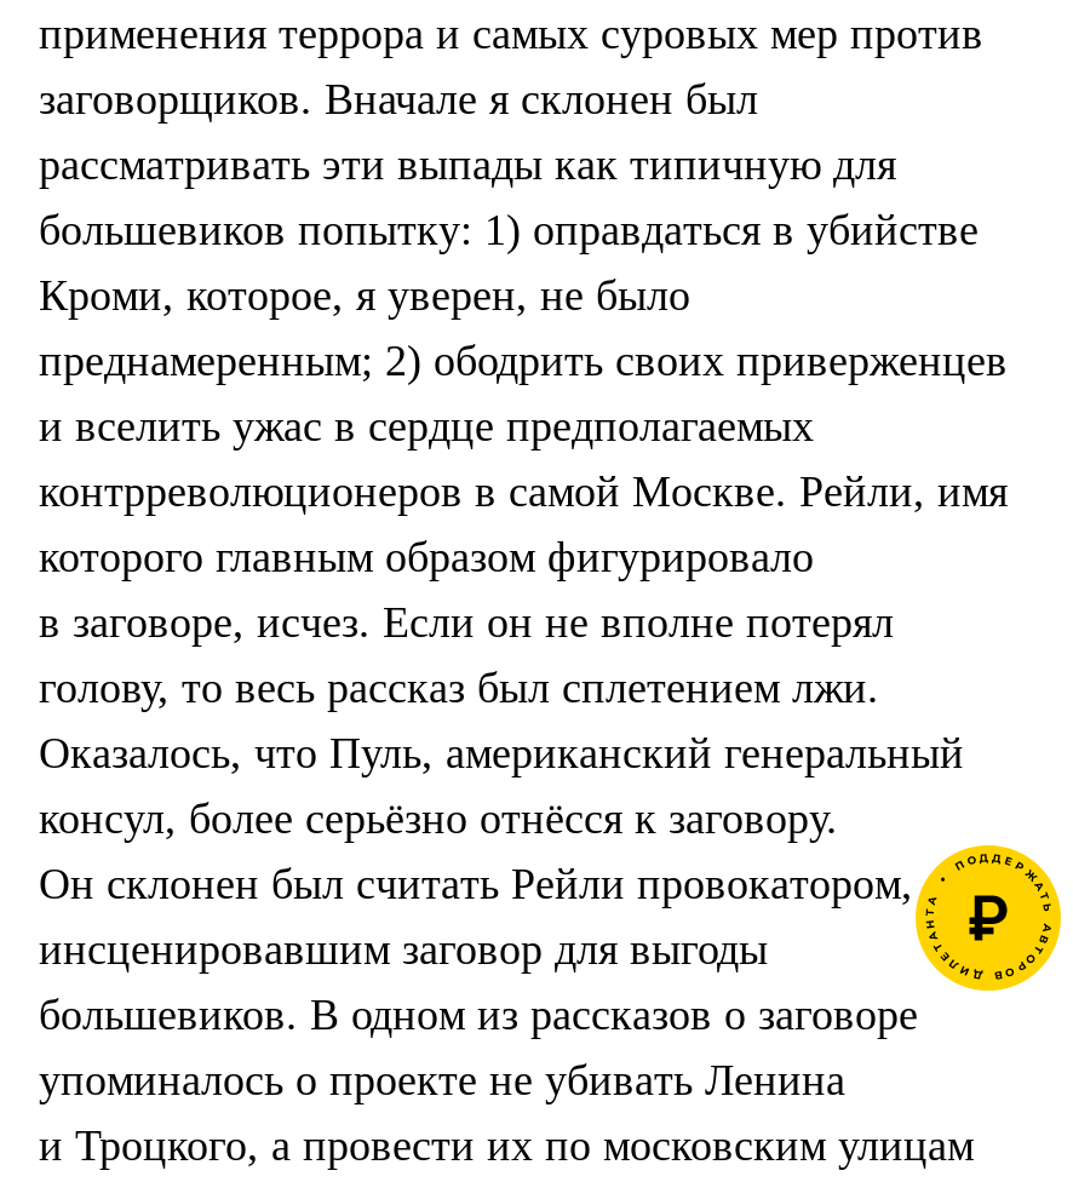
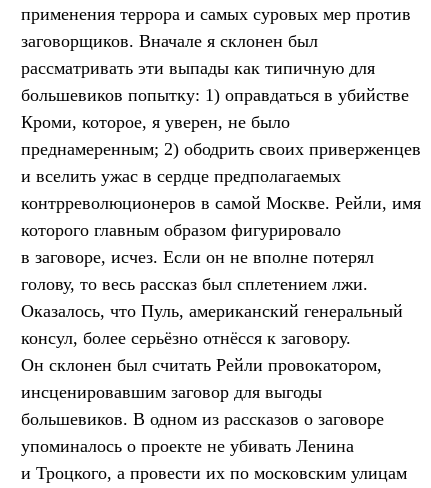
- [image]
